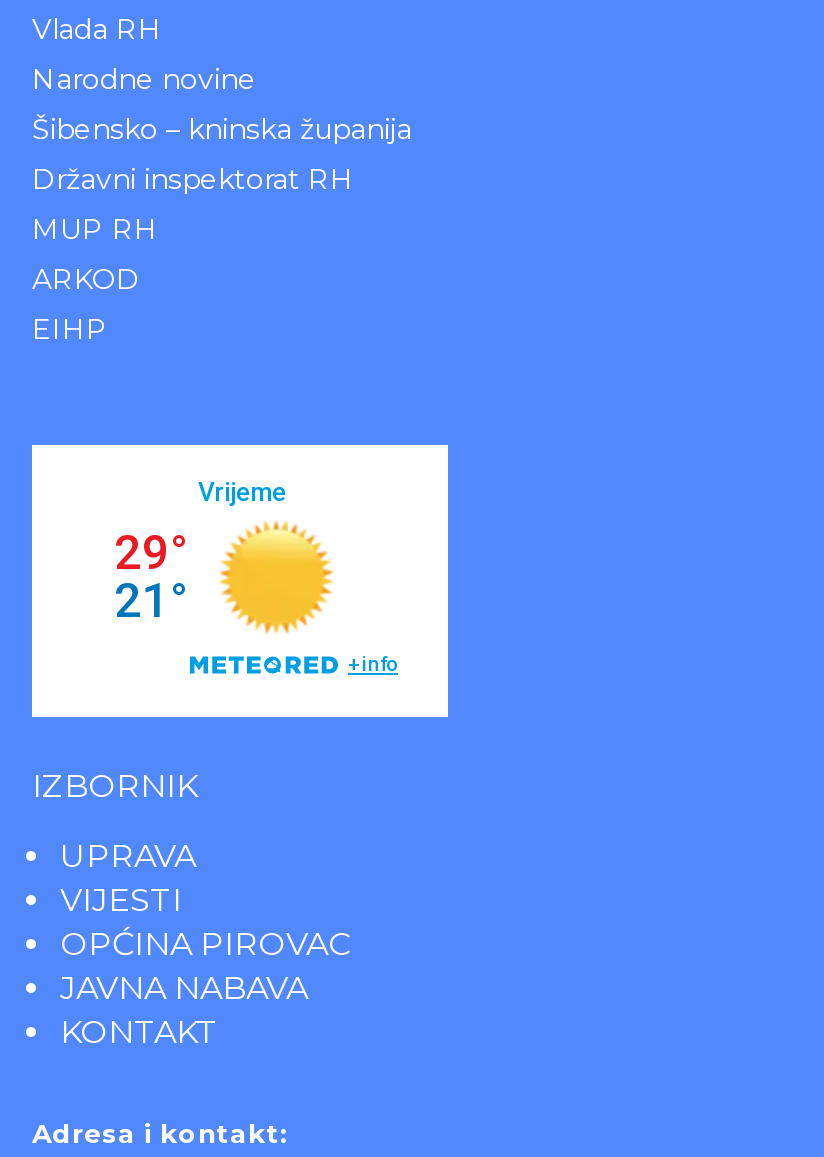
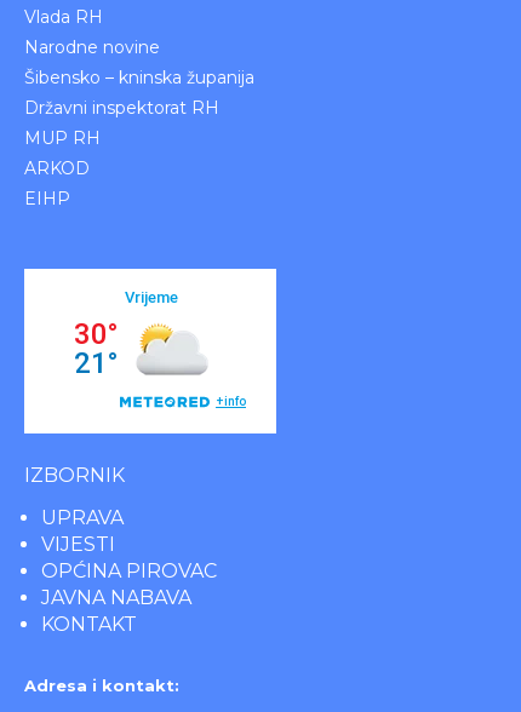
- [image]
+ [image]
